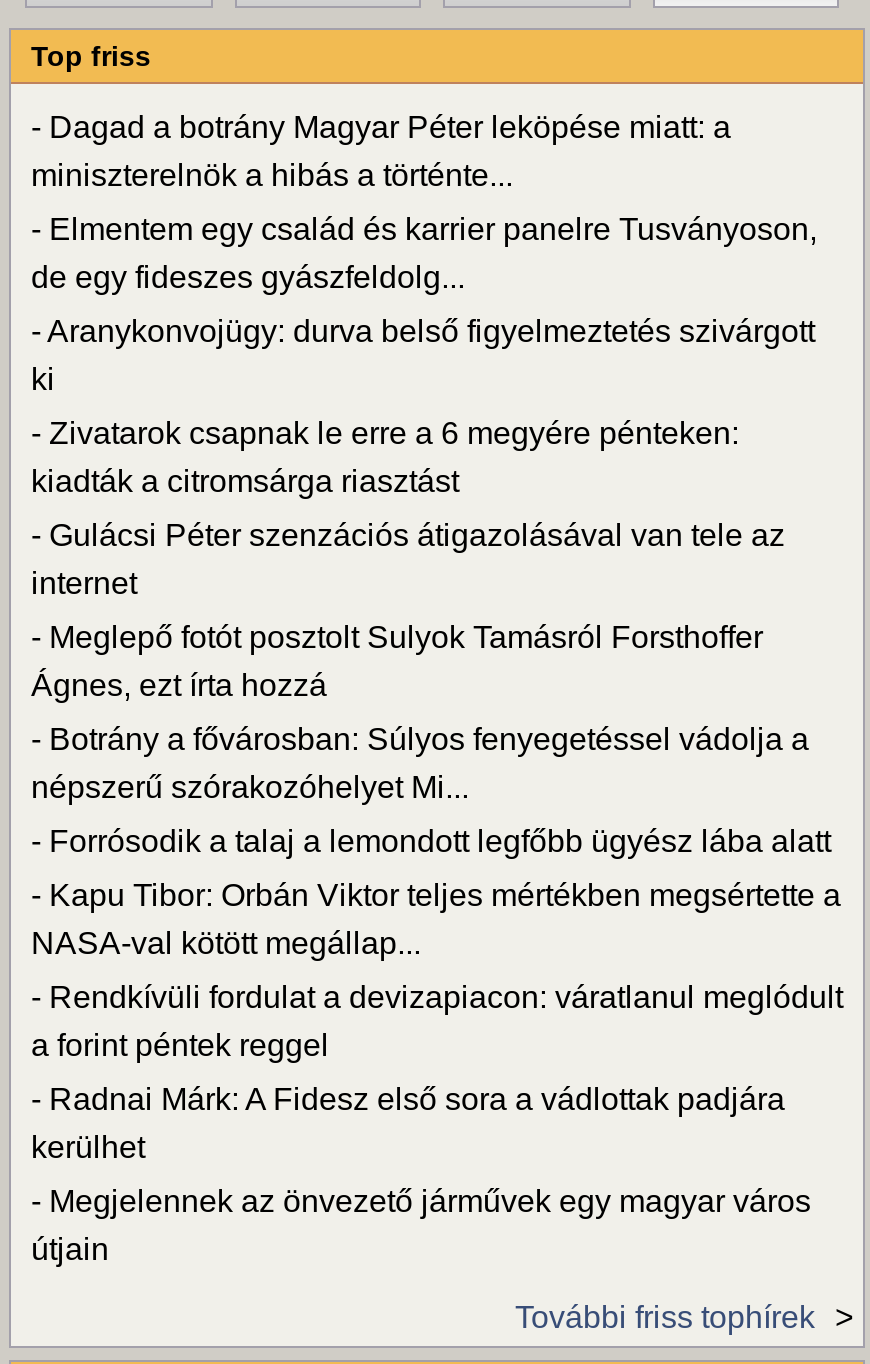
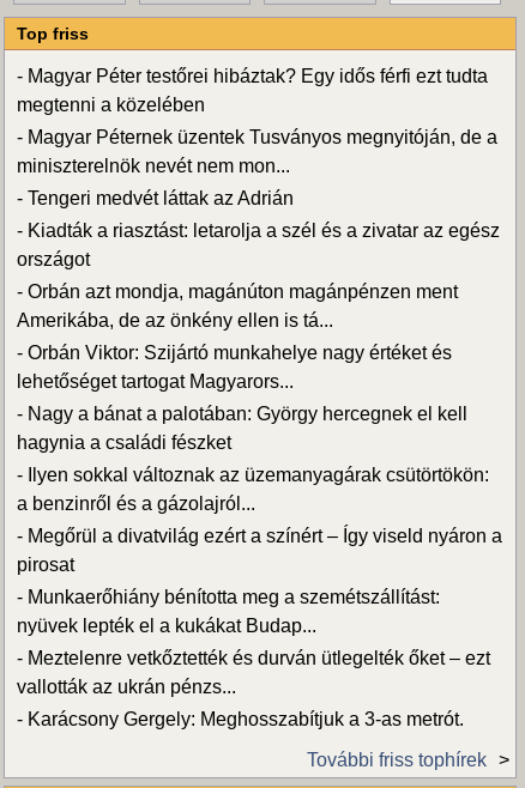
- - Dagad a botrány Magyar Péter leköpése miatt: a
- miniszterelnök a hibás a történte...
+ - Magyar Péter testőrei hibáztak? Egy idős férfi ezt tudta
+ megtenni a közelében

- - Elmentem egy család és karrier panelre Tusványoson,
- de egy fideszes gyászfeldolg...
+ - Magyar Péternek üzentek Tusványos megnyitóján, de a
+ miniszterelnök nevét nem mon...

- - Aranykonvojügy: durva belső figyelmeztetés szivárgott
- ki
+ - Tengeri medvét láttak az Adrián

- - Zivatarok csapnak le erre a 6 megyére pénteken:
- kiadták a citromsárga riasztást
+ - Kiadták a riasztást: letarolja a szél és a zivatar az egész
+ országot

- - Gulácsi Péter szenzációs átigazolásával van tele az
- internet
+ - Orbán azt mondja, magánúton magánpénzen ment
+ Amerikába, de az önkény ellen is tá...

- - Meglepő fotót posztolt Sulyok Tamásról Forsthoffer
- Ágnes, ezt írta hozzá
+ - Orbán Viktor: Szijártó munkahelye nagy értéket és
+ lehetőséget tartogat Magyarors...

- - Botrány a fővárosban: Súlyos fenyegetéssel vádolja a
- népszerű szórakozóhelyet Mi...
+ - Nagy a bánat a palotában: György hercegnek el kell
+ hagynia a családi fészket

- - Forrósodik a talaj a lemondott legfőbb ügyész lába alatt
+ - Ilyen sokkal változnak az üzemanyagárak csütörtökön:
+ a benzinről és a gázolajról...

- - Kapu Tibor: Orbán Viktor teljes mértékben megsértette a
- NASA-val kötött megállap...
+ - Megőrül a divatvilág ezért a színért – Így viseld nyáron a
+ pirosat

- - Rendkívüli fordulat a devizapiacon: váratlanul meglódult
- a forint péntek reggel
+ - Munkaerőhiány bénította meg a szemétszállítást:
+ nyüvek lepték el a kukákat Budap...

- - Radnai Márk: A Fidesz első sora a vádlottak padjára
- kerülhet
+ - Meztelenre vetkőztették és durván ütlegelték őket – ezt
+ vallották az ukrán pénzs...

- - Megjelennek az önvezető járművek egy magyar város
- útjain
+ - Karácsony Gergely: Meghosszabítjuk a 3-as metrót.
